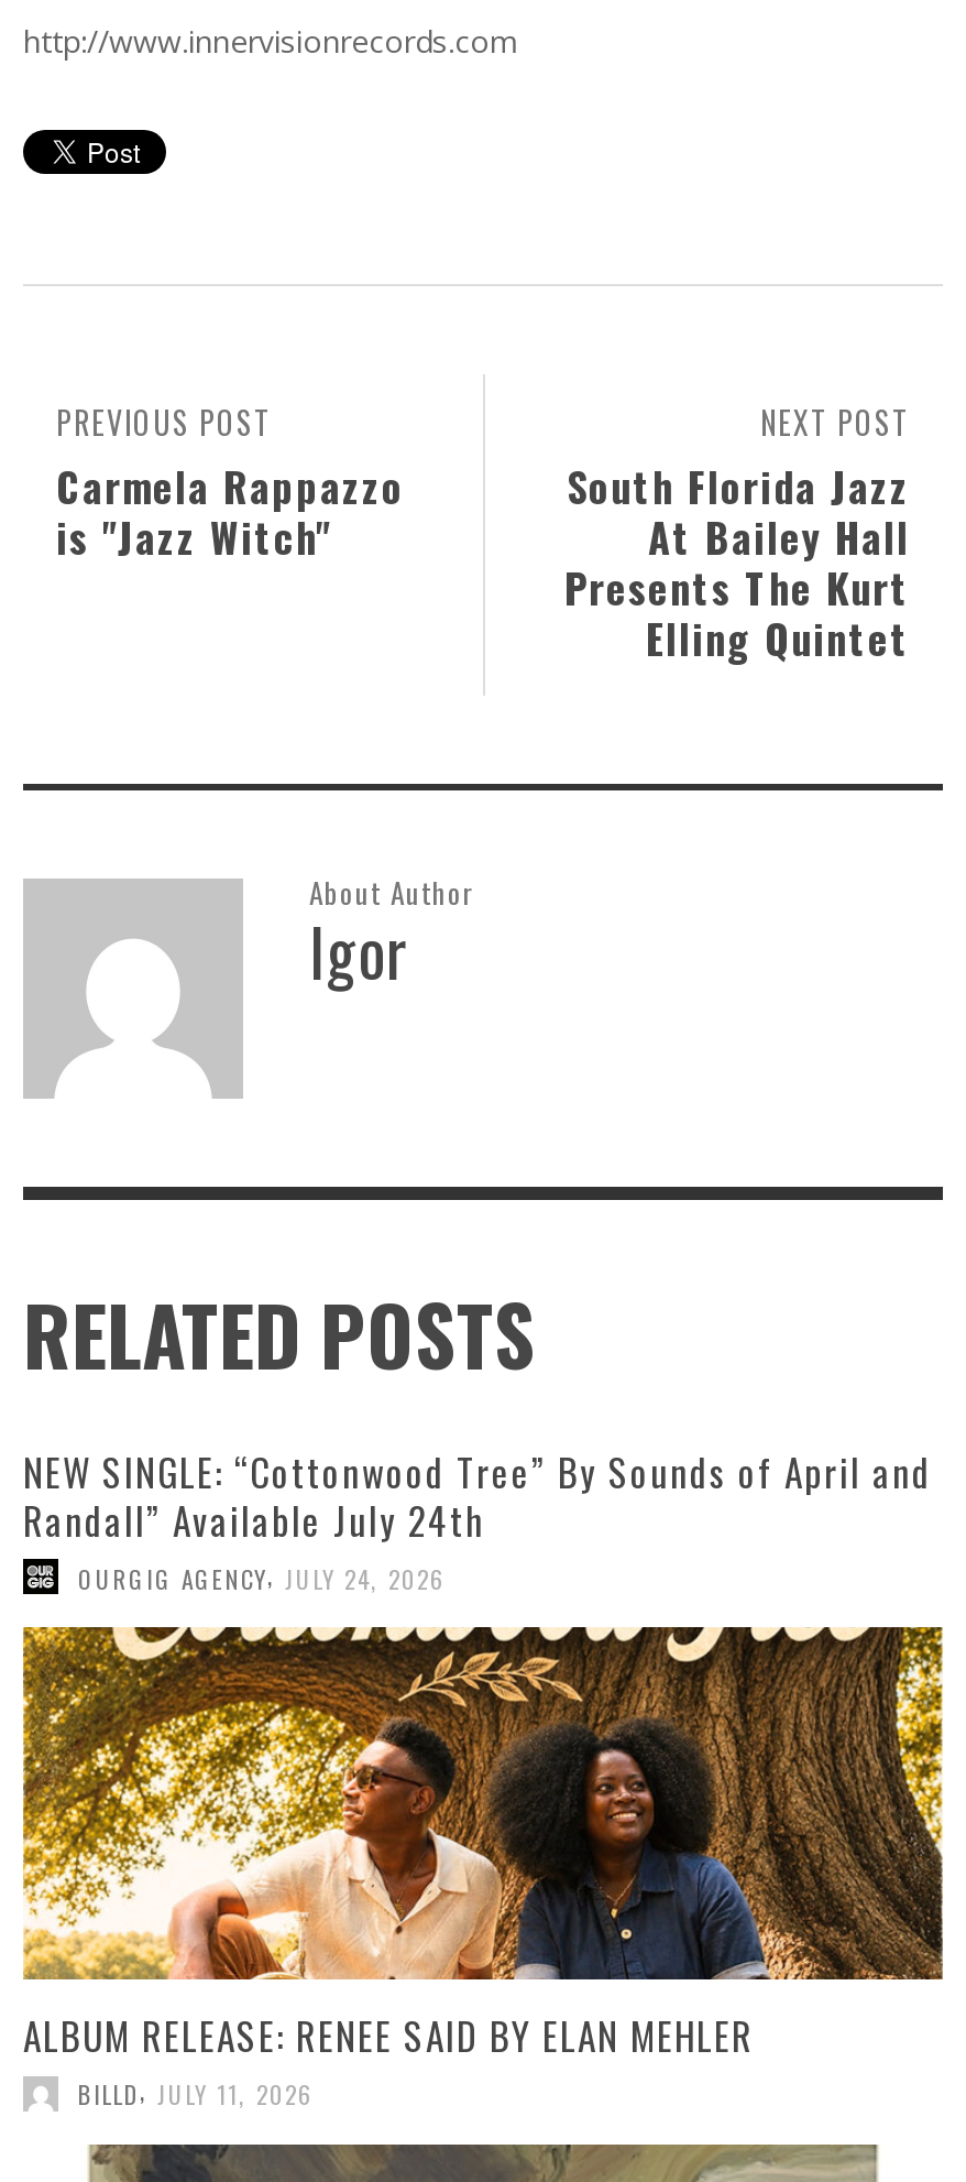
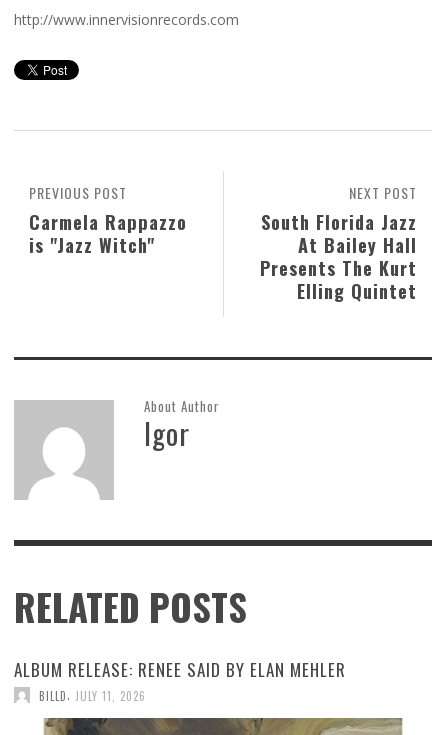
- NEW SINGLE: “Cottonwood Tree” By Sounds of April and
- Randall” Available July 24th
- OURGIG AGENCY, JULY 24, 2026

- [image]
